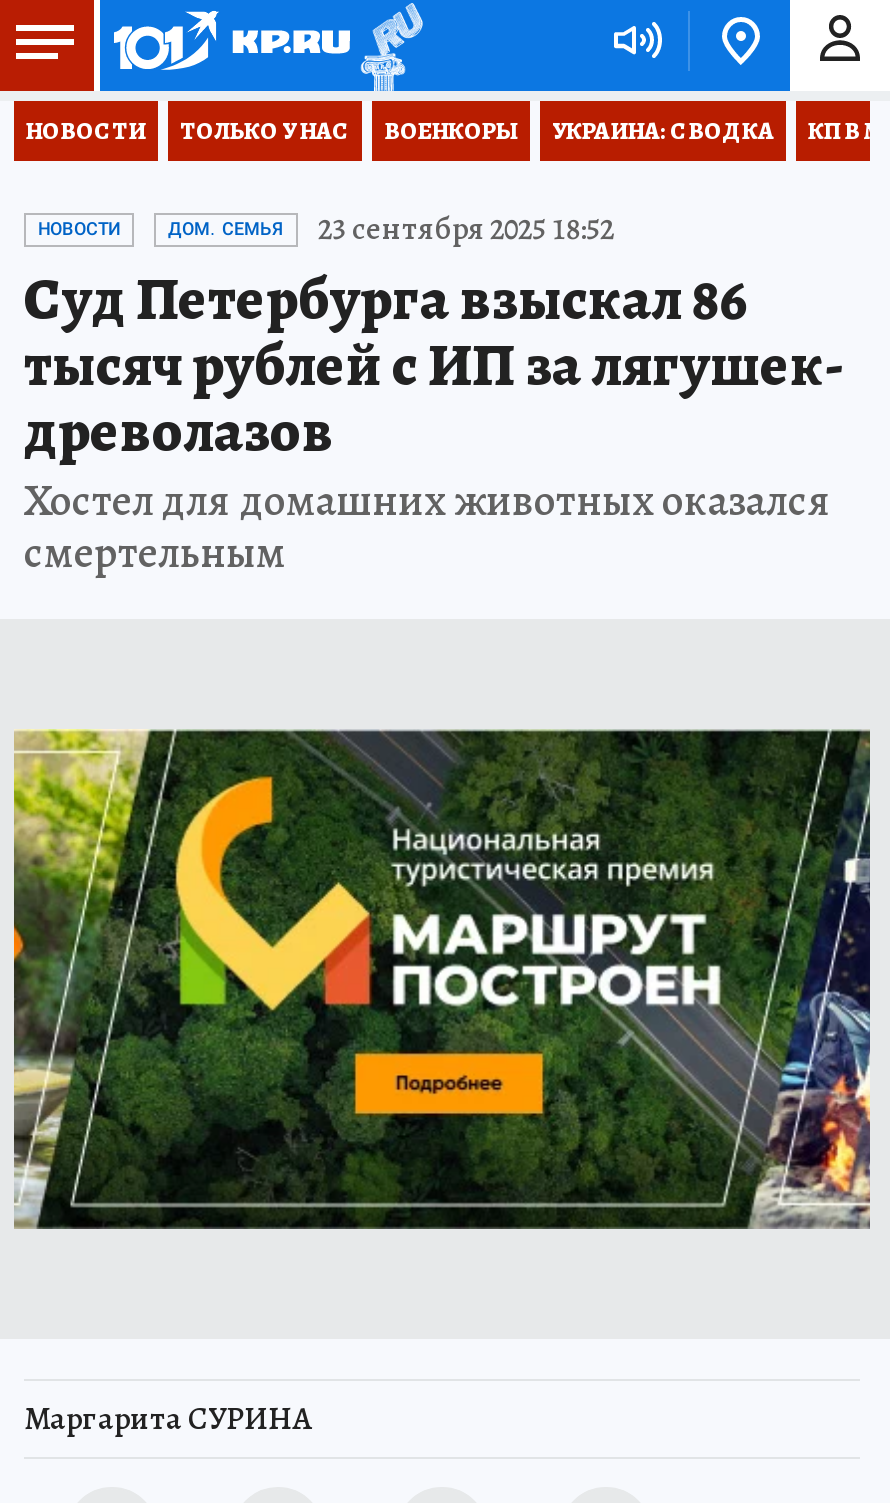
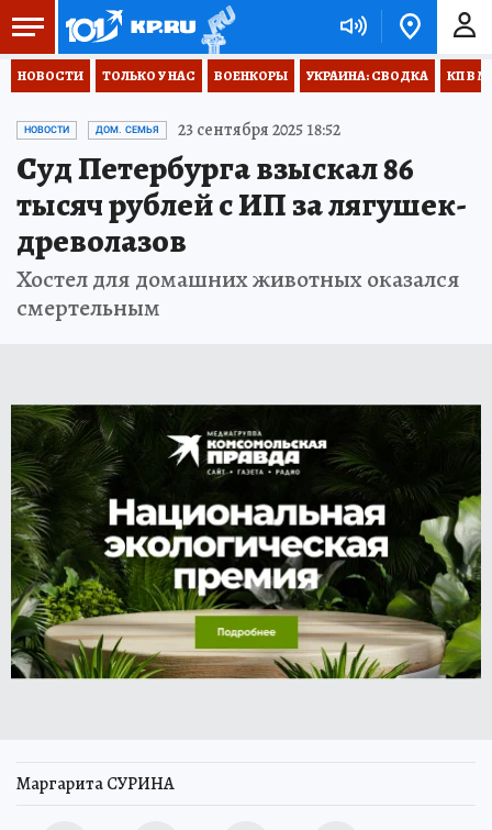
- [image]
+ [image]
